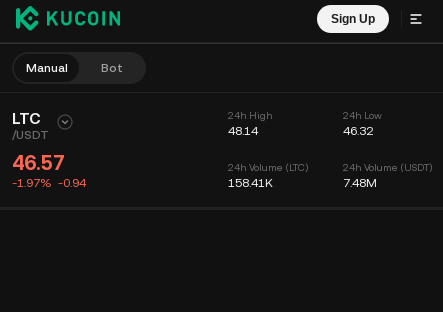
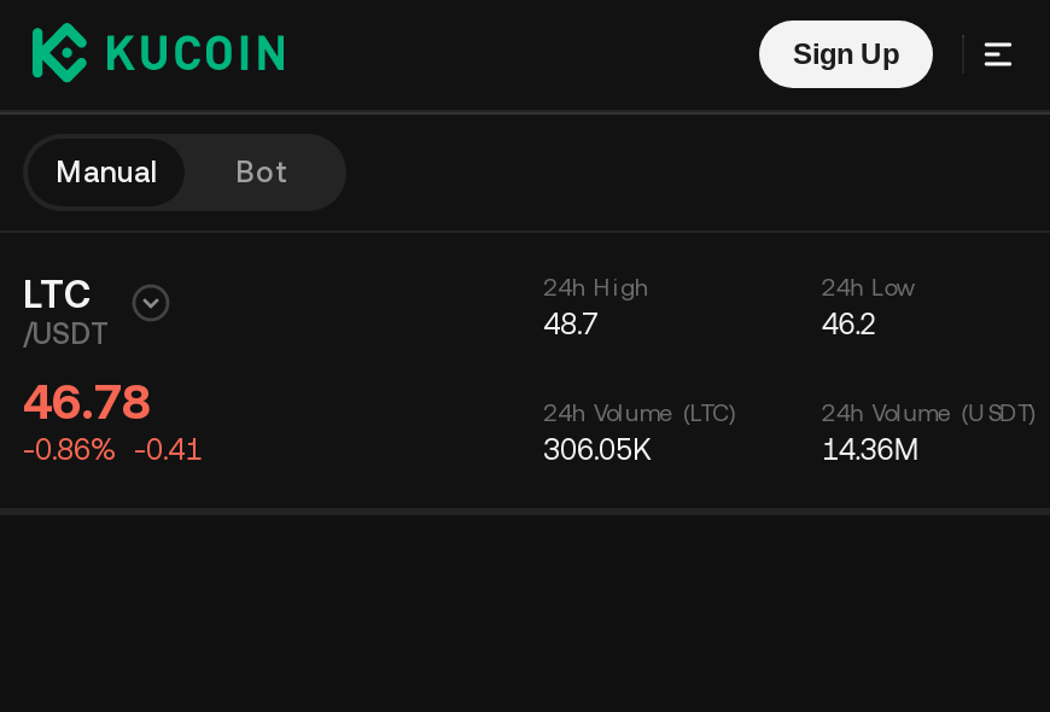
- 48.14
+ 48.7

- 46.32
+ 46.2

- 46.57
+ 46.78

- -1.97% -0.94
+ -0.86% -0.41

- 158.41K
+ 306.05K

- 7.48M
+ 14.36M
